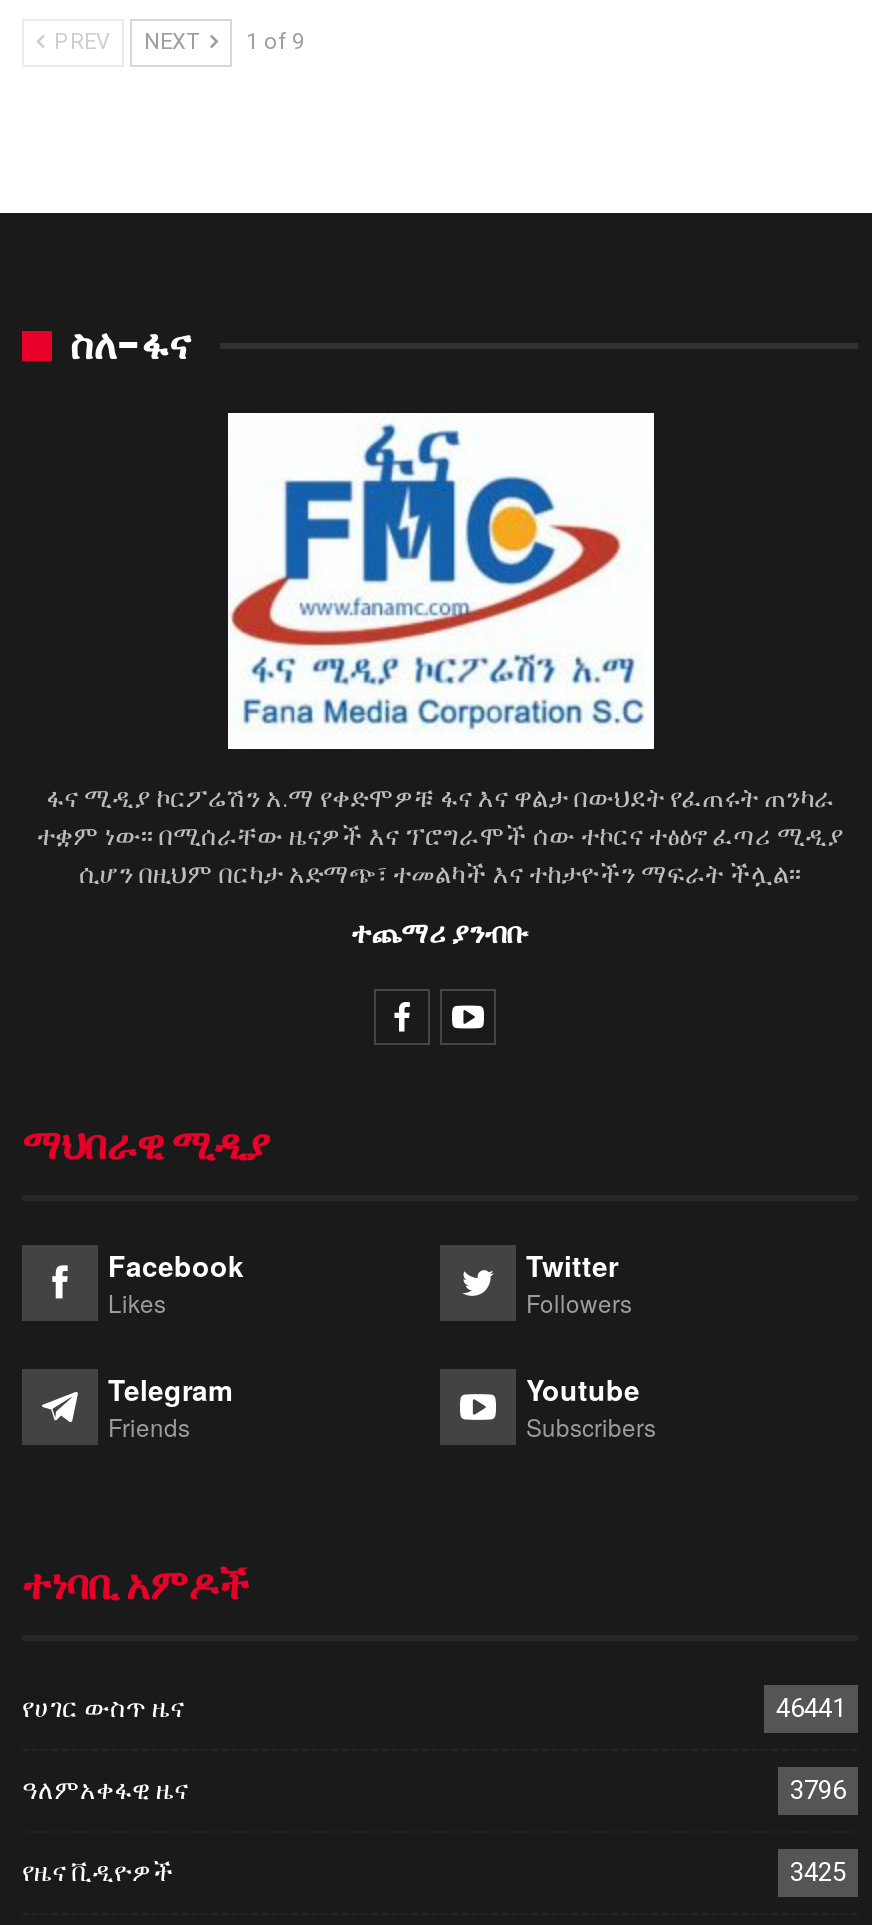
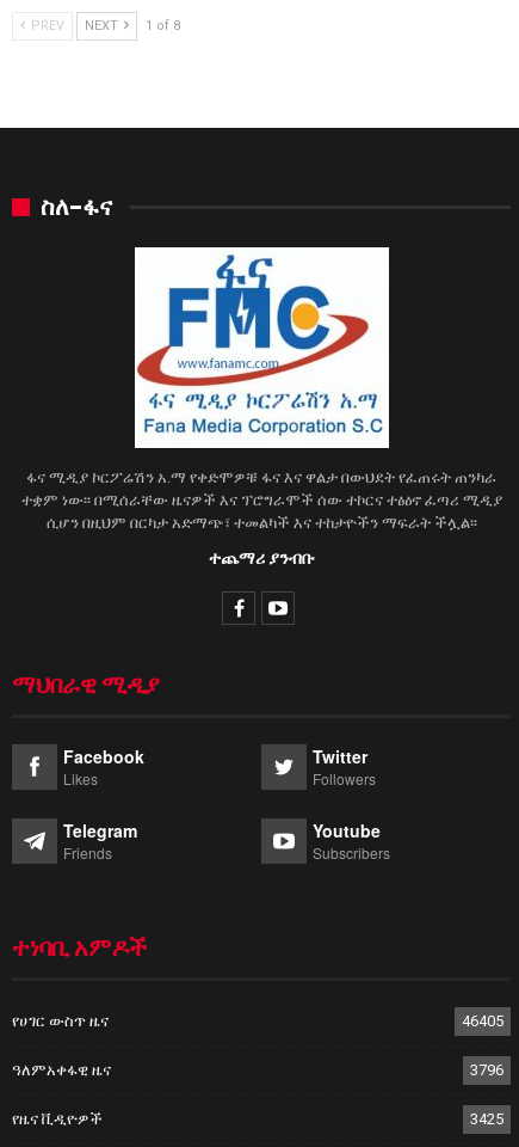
- PREV NEXT 1 of 9
+ PREV NEXT 1 of 8

- 46441
+ 46405
